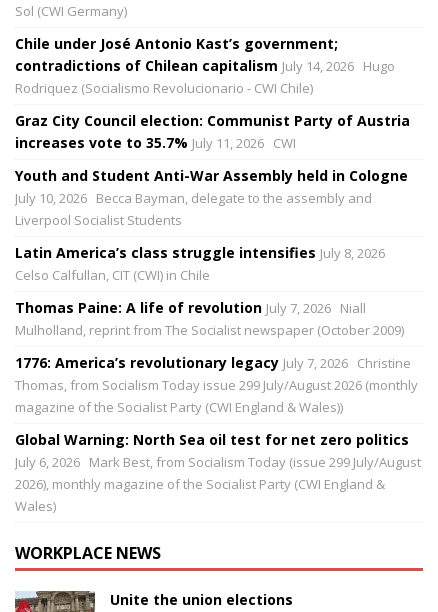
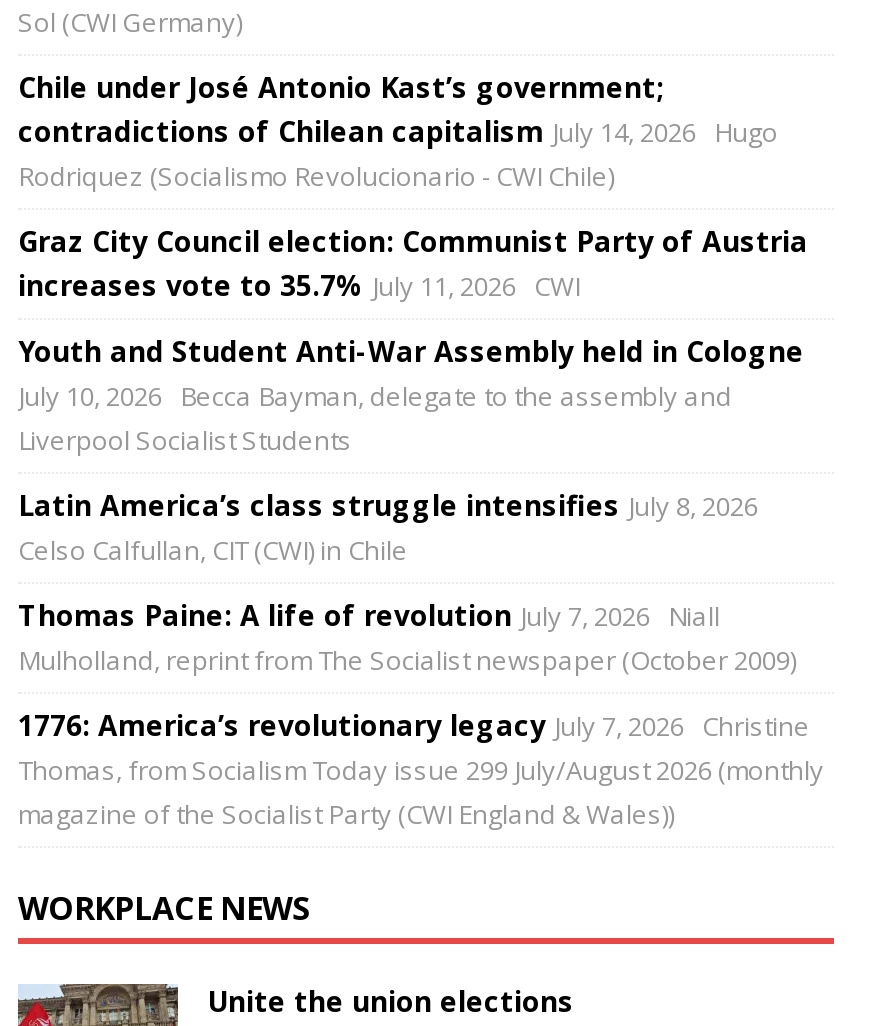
- Global Warning: North Sea oil test for net zero politics
- July 6, 2026 Mark Best, from Socialism Today (issue 299 July/August
- 2026), monthly magazine of the Socialist Party (CWI England &
- Wales)
